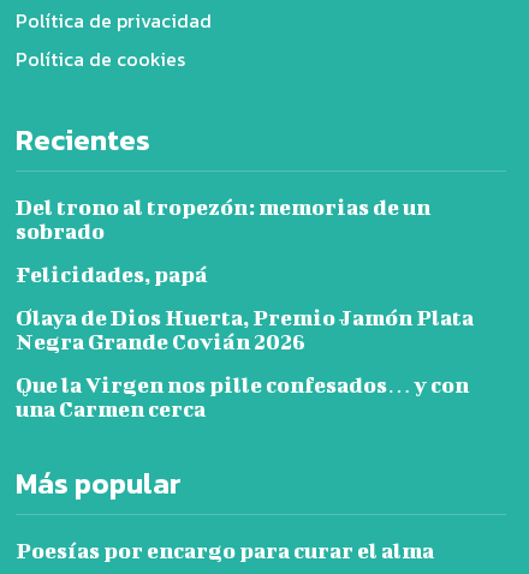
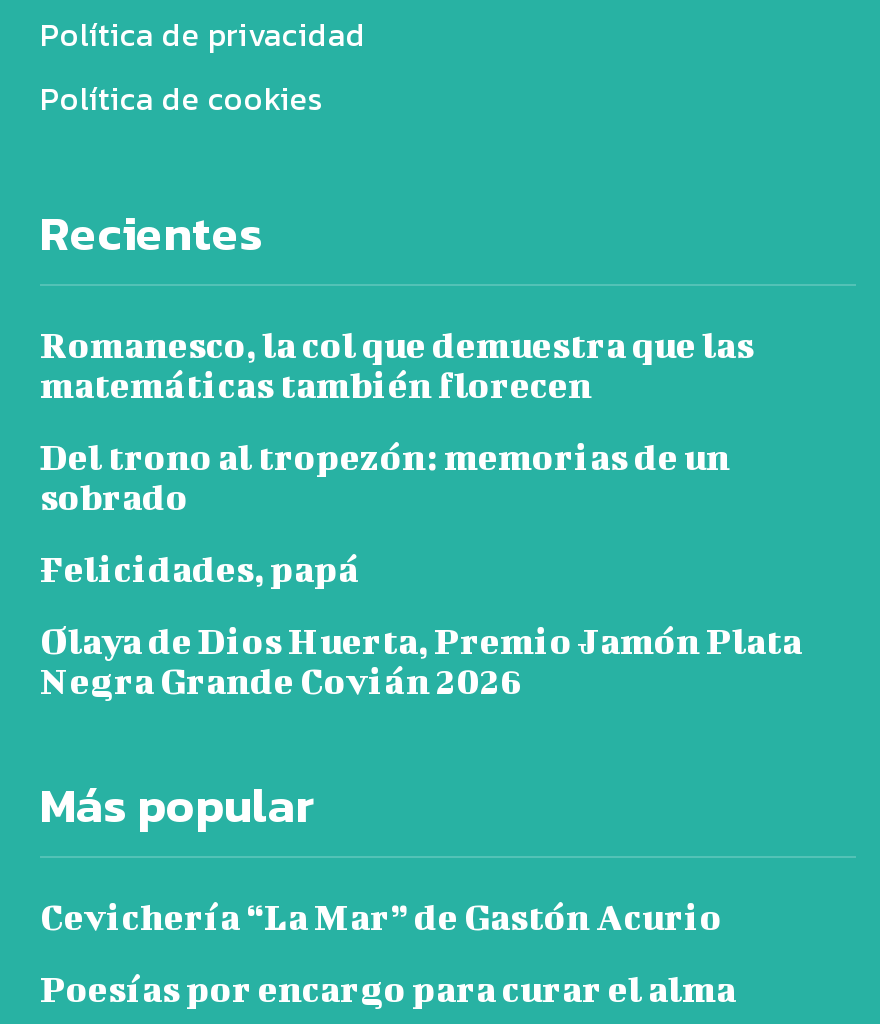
+ Romanesco, la col que demuestra que las
+ matemáticas también florecen

moved down: Del trono al tropezón: memorias de un | sobrado | Felicidades, papá | Olaya de Dios Huerta, Premio Jamón Plata | Negra Grande Covián 2026

- Que la Virgen nos pille confesados… y con
- una Carmen cerca

+ Cevichería “La Mar” de Gastón Acurio
